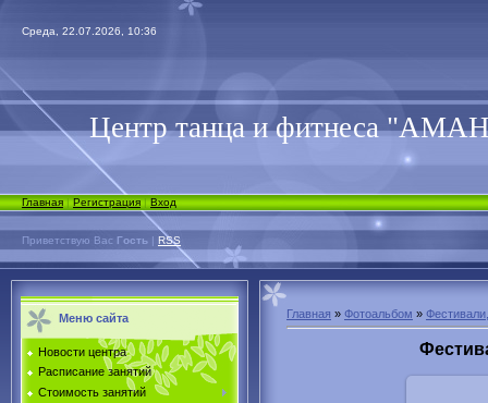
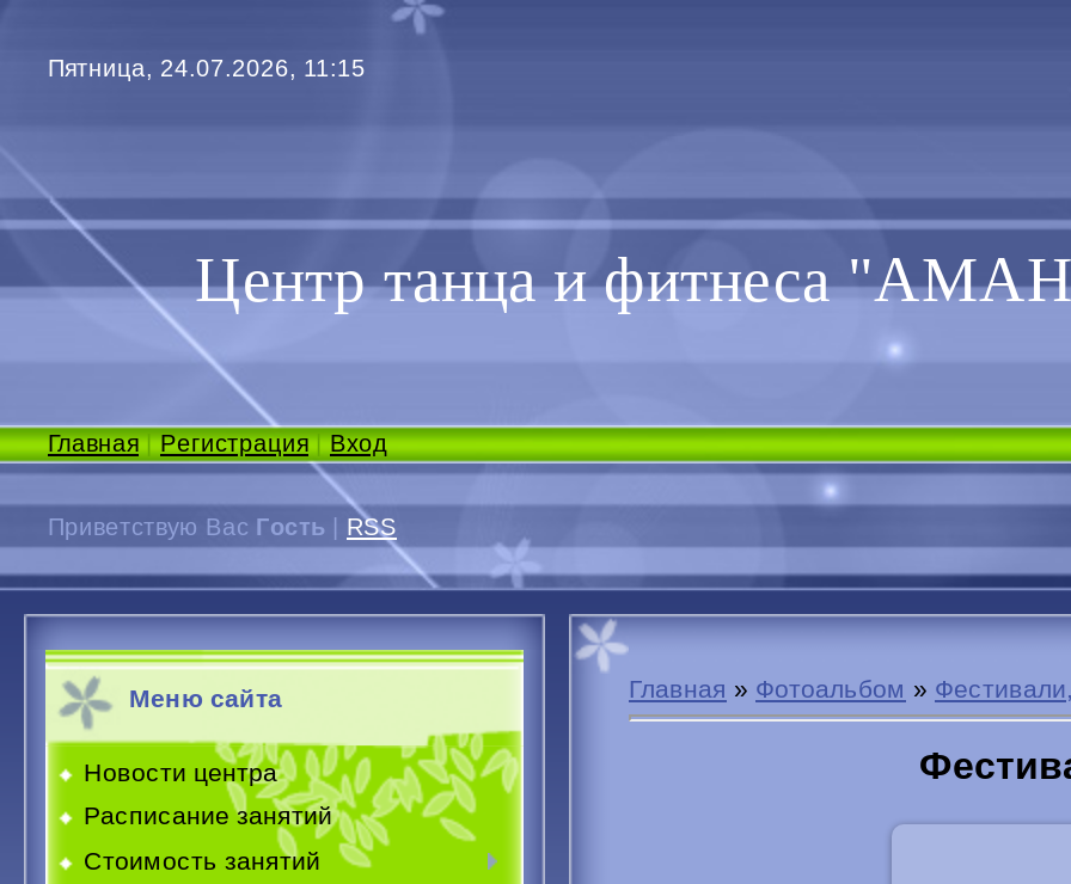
- Среда, 22.07.2026, 10:36
+ Пятница, 24.07.2026, 11:15
